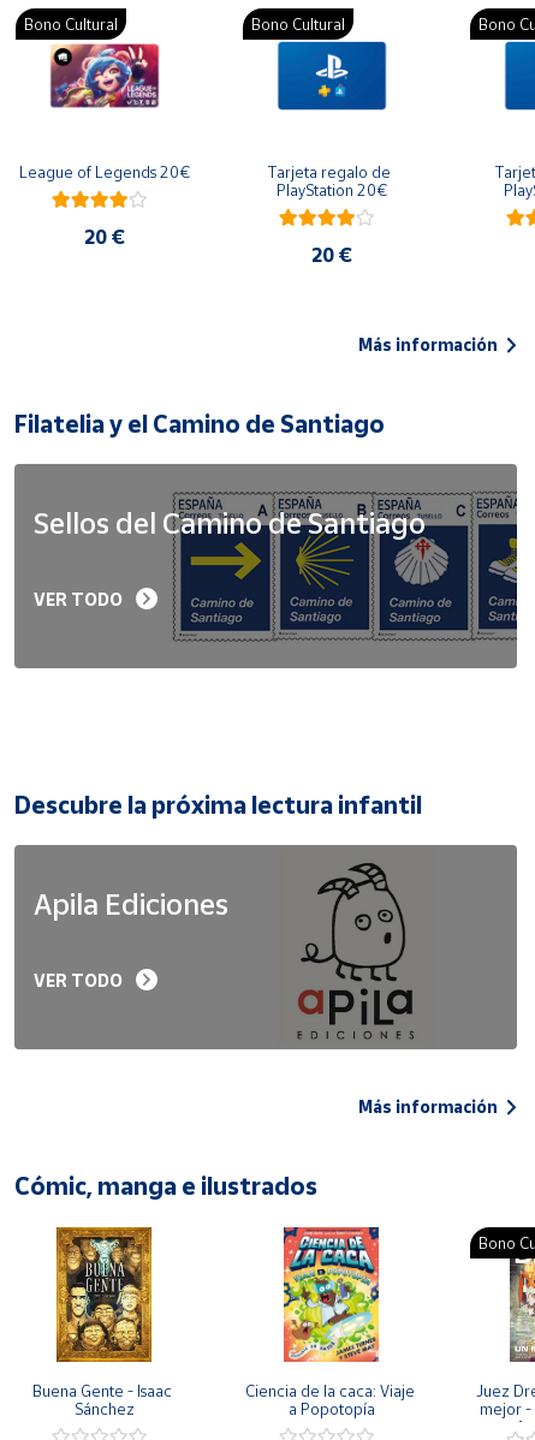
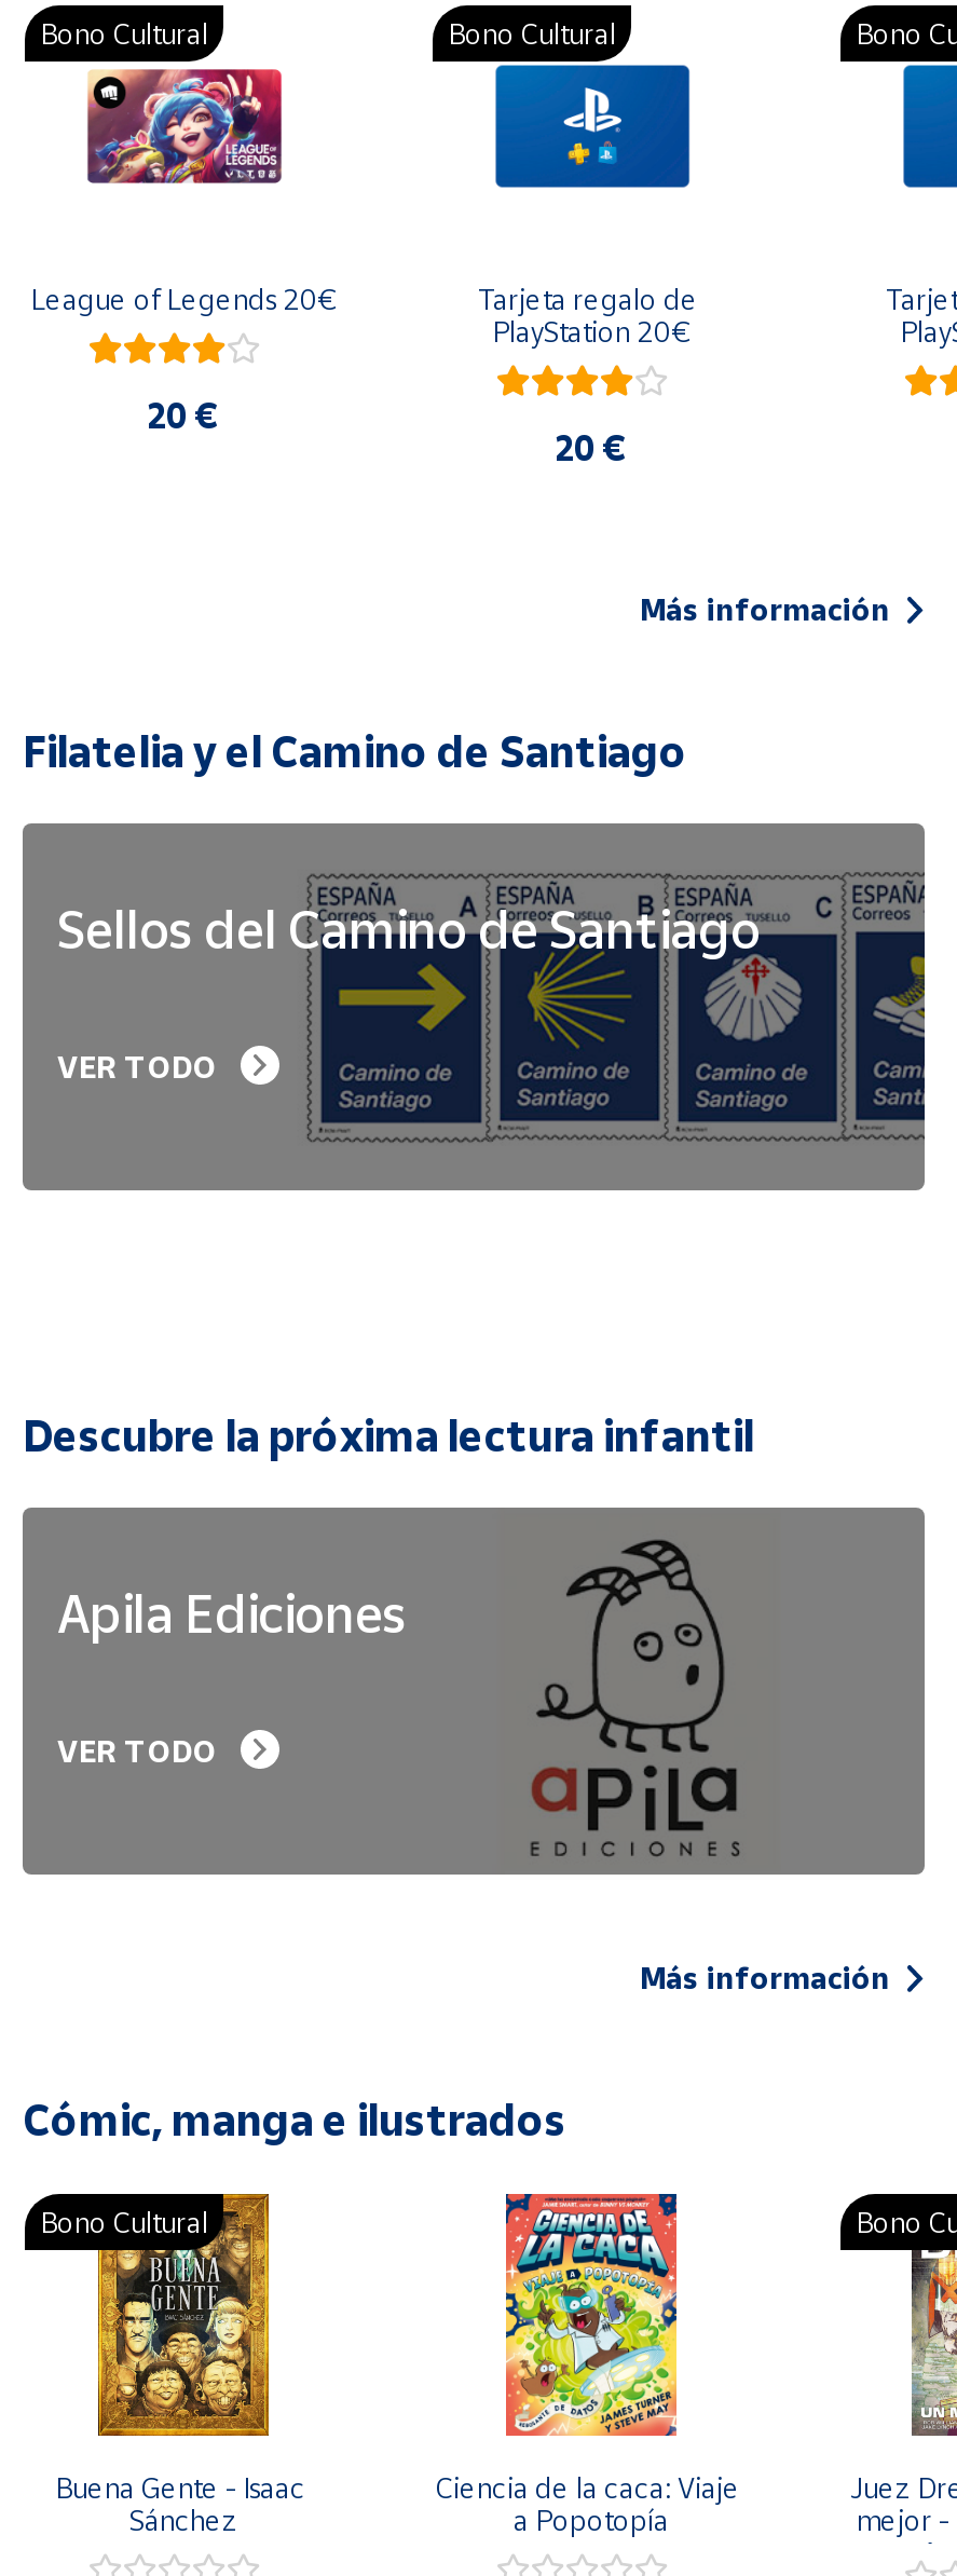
+ Bono Cultural
